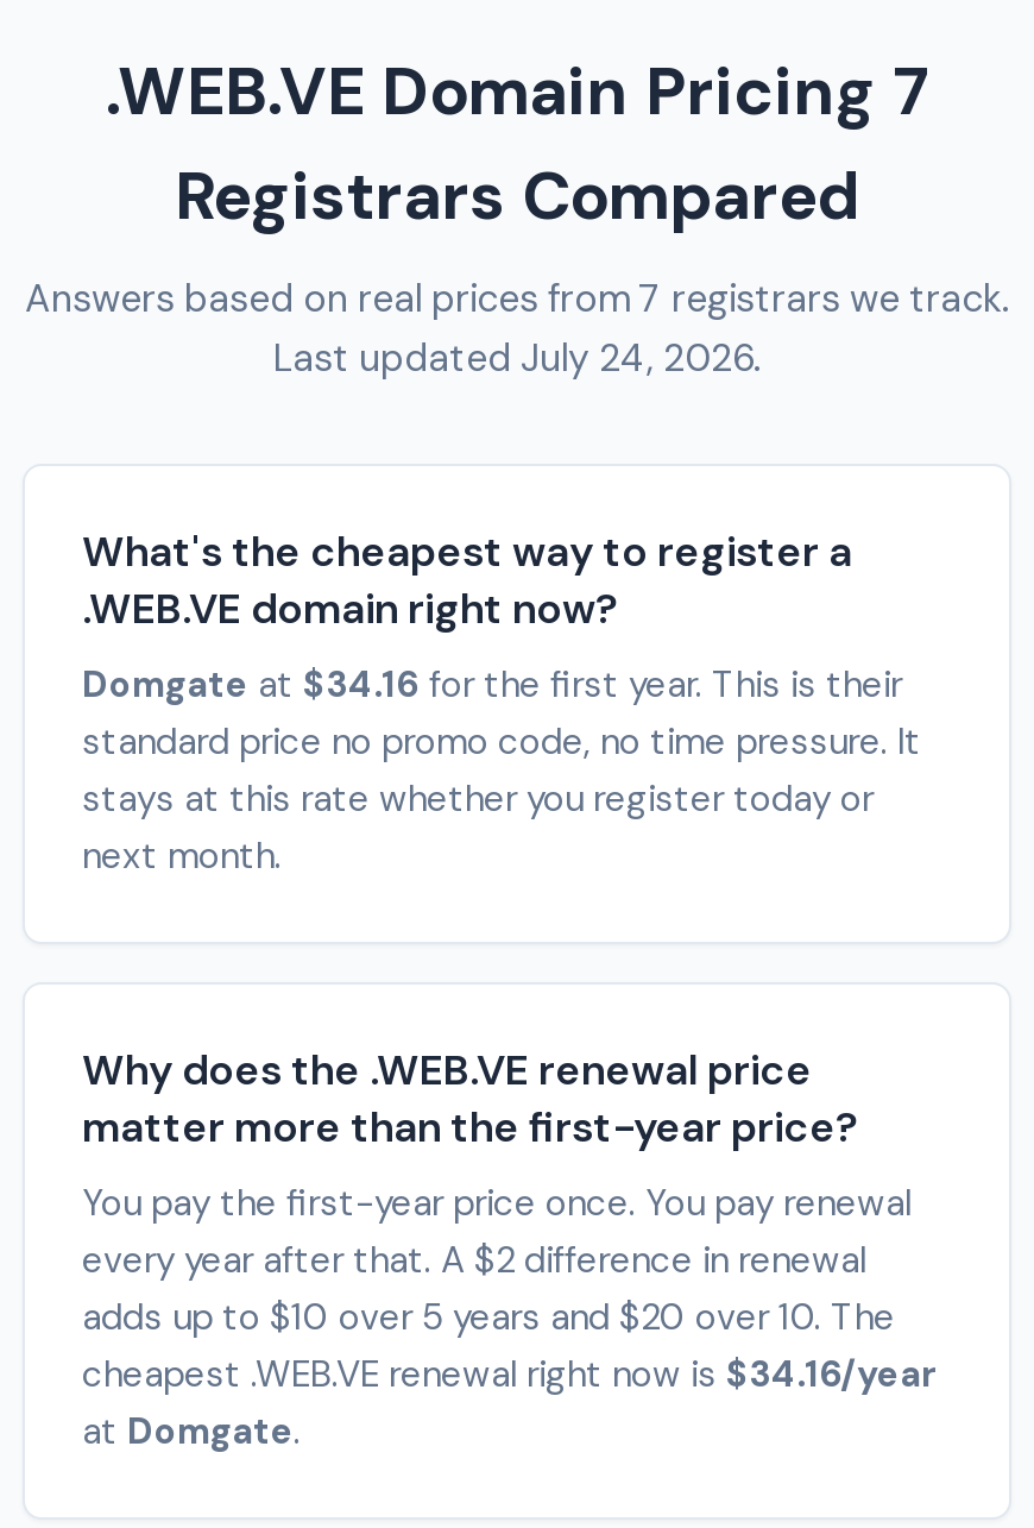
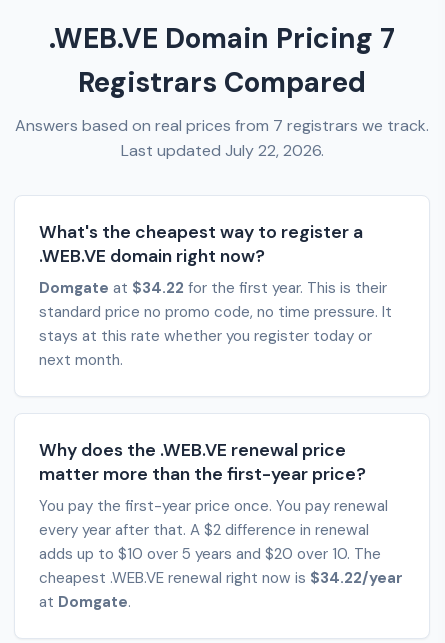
- Last updated July 24, 2026.
+ Last updated July 22, 2026.

- Domgate at $34.16 for the first year. This is their
+ Domgate at $34.22 for the first year. This is their

- cheapest .WEB.VE renewal right now is $34.16/year
+ cheapest .WEB.VE renewal right now is $34.22/year
